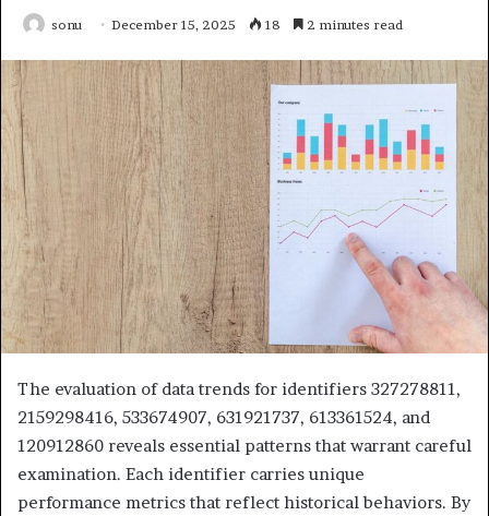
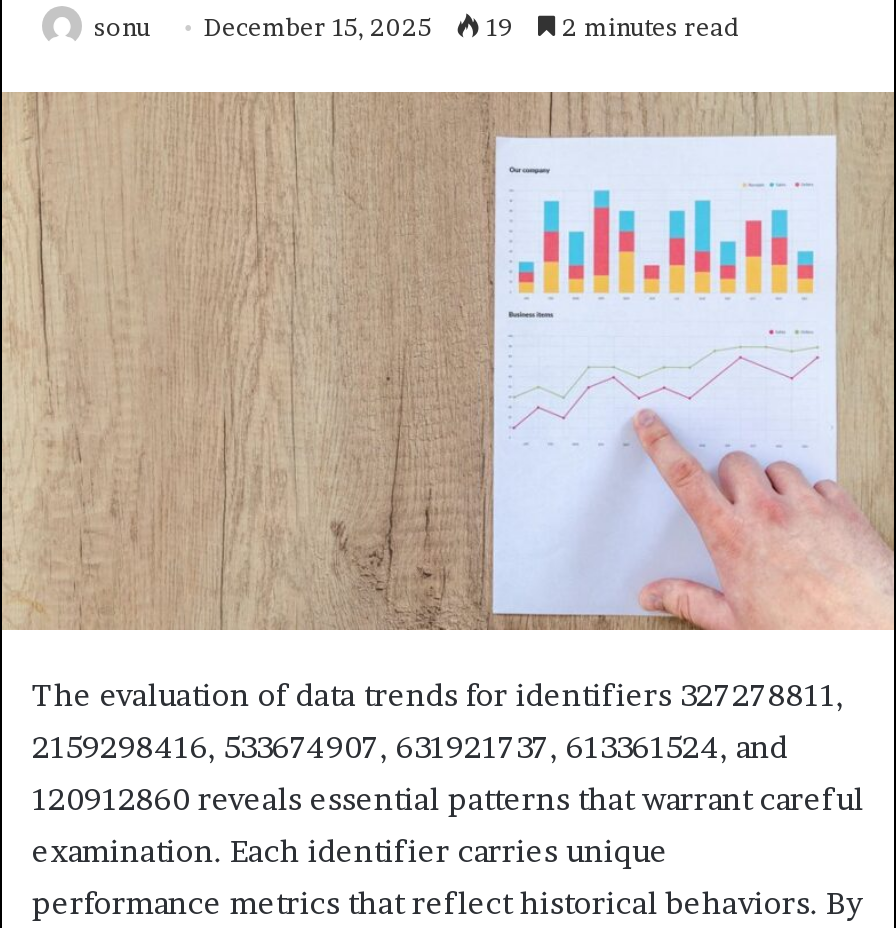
- sonu December 15, 2025 18 2 minutes read
+ sonu December 15, 2025 19 2 minutes read
